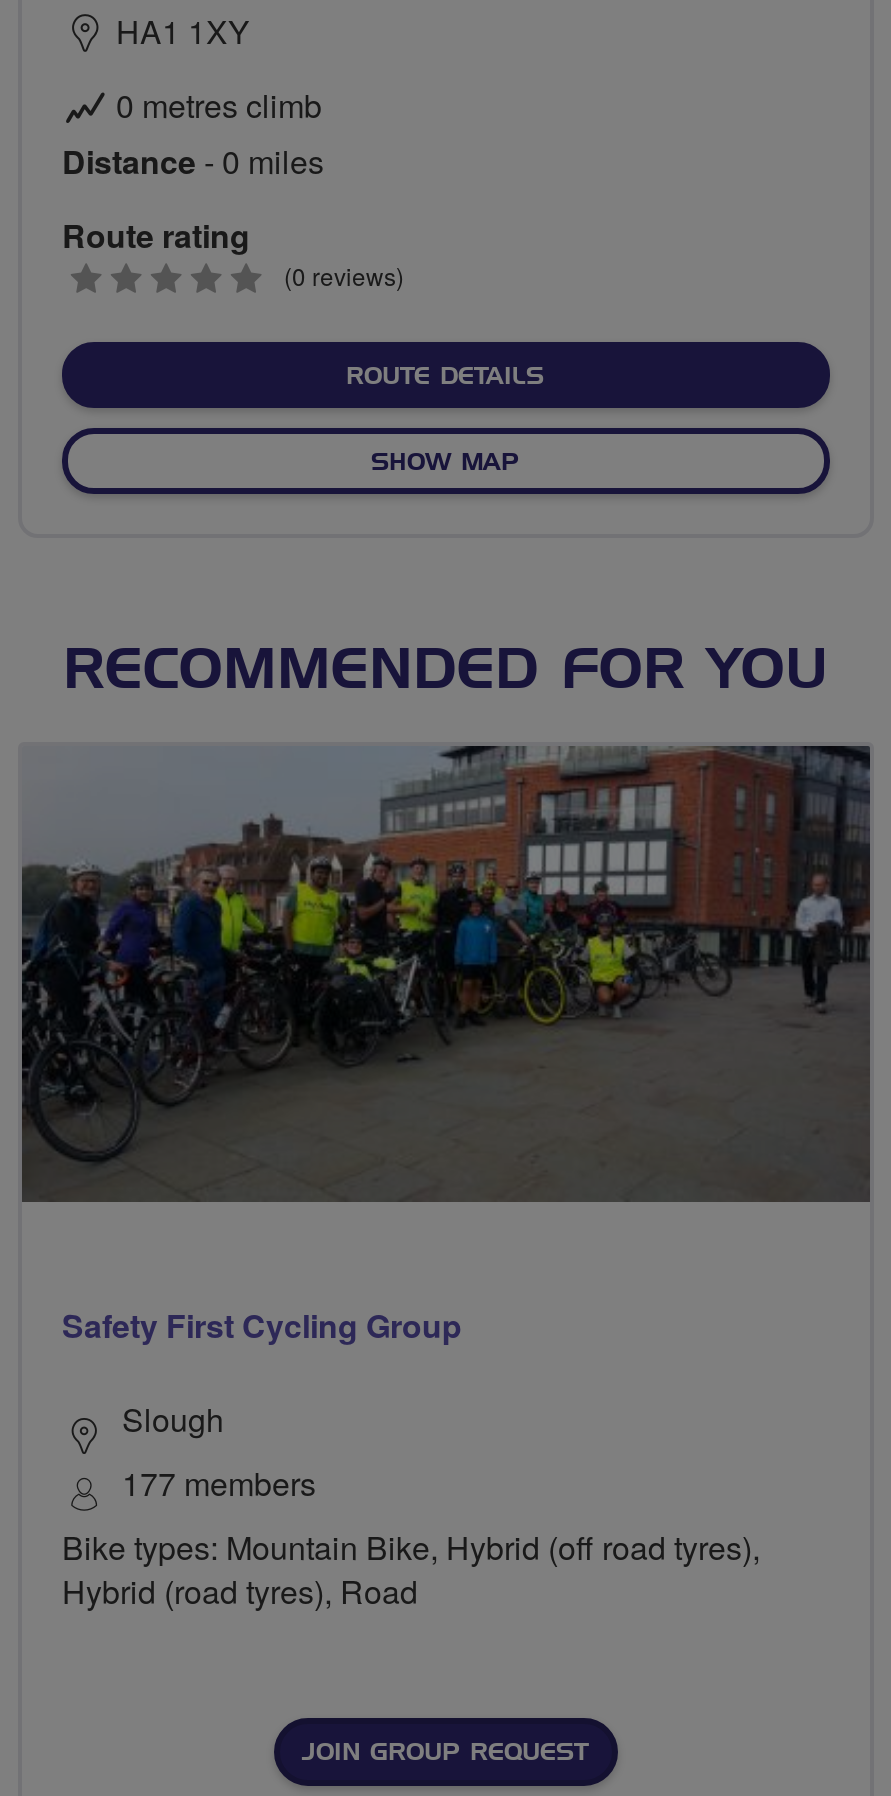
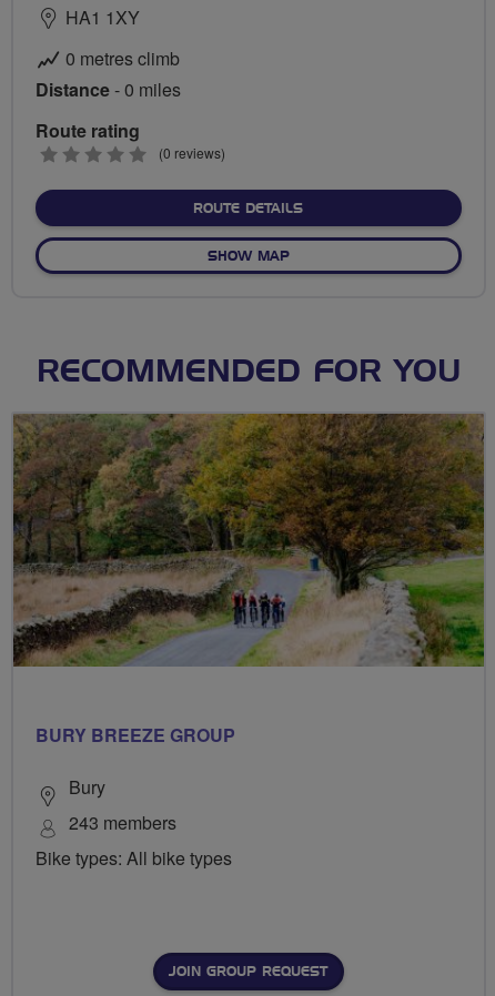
- [image]
+ [image]

- Safety First Cycling Group
+ BURY BREEZE GROUP

- Slough
- 177 members
- Bike types: Mountain Bike, Hybrid (off road tyres),
- Hybrid (road tyres), Road
+ Bury
+ 243 members
+ Bike types: All bike types
